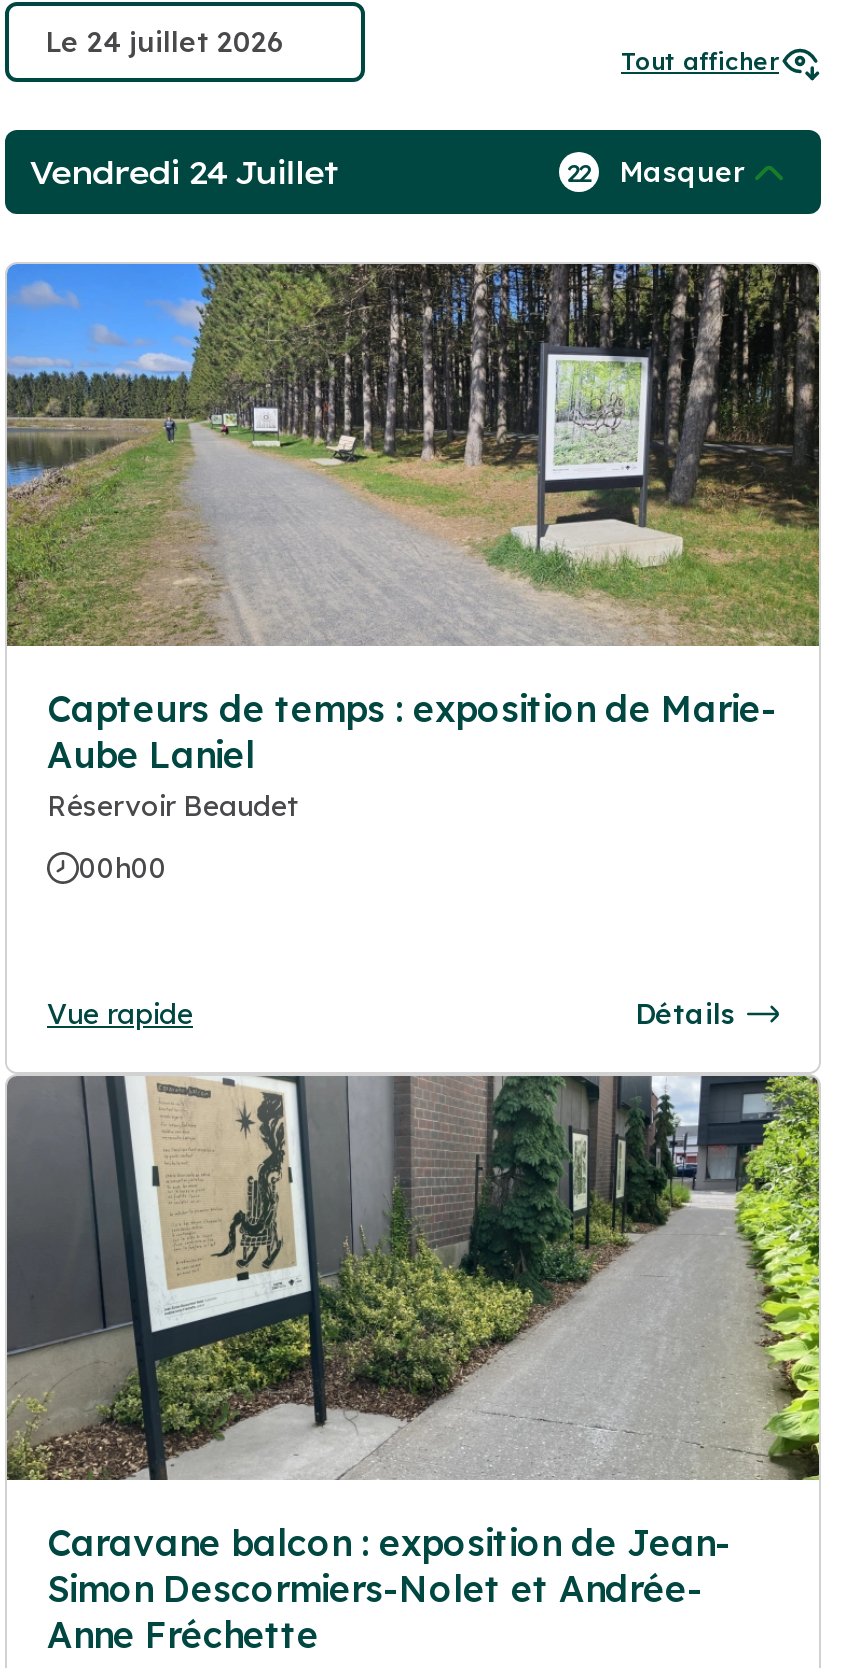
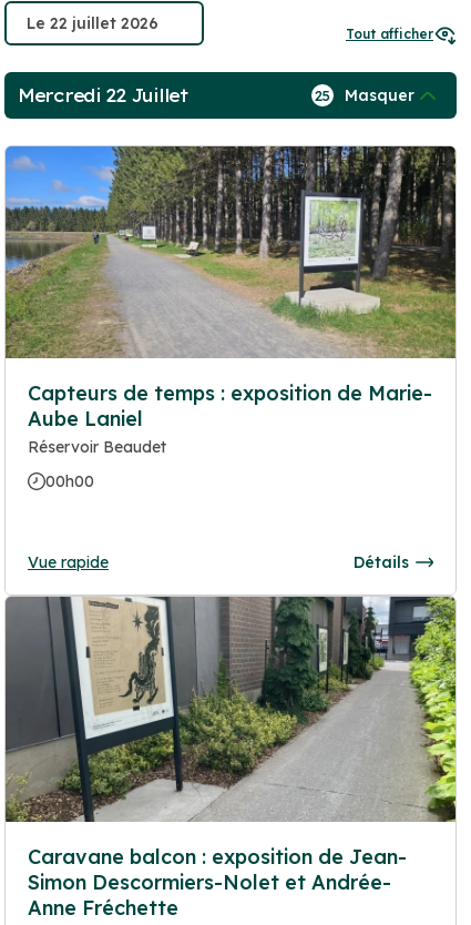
- Vendredi 24 Juillet
+ Mercredi 22 Juillet

- 22 Masquer
+ 25 Masquer
